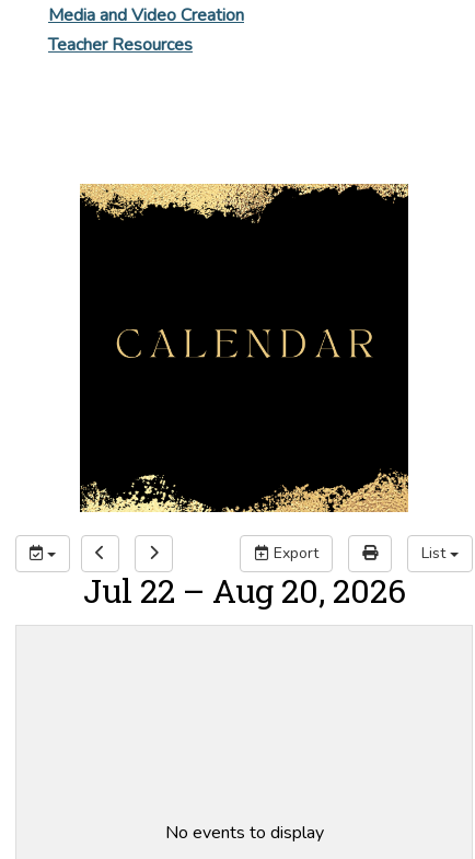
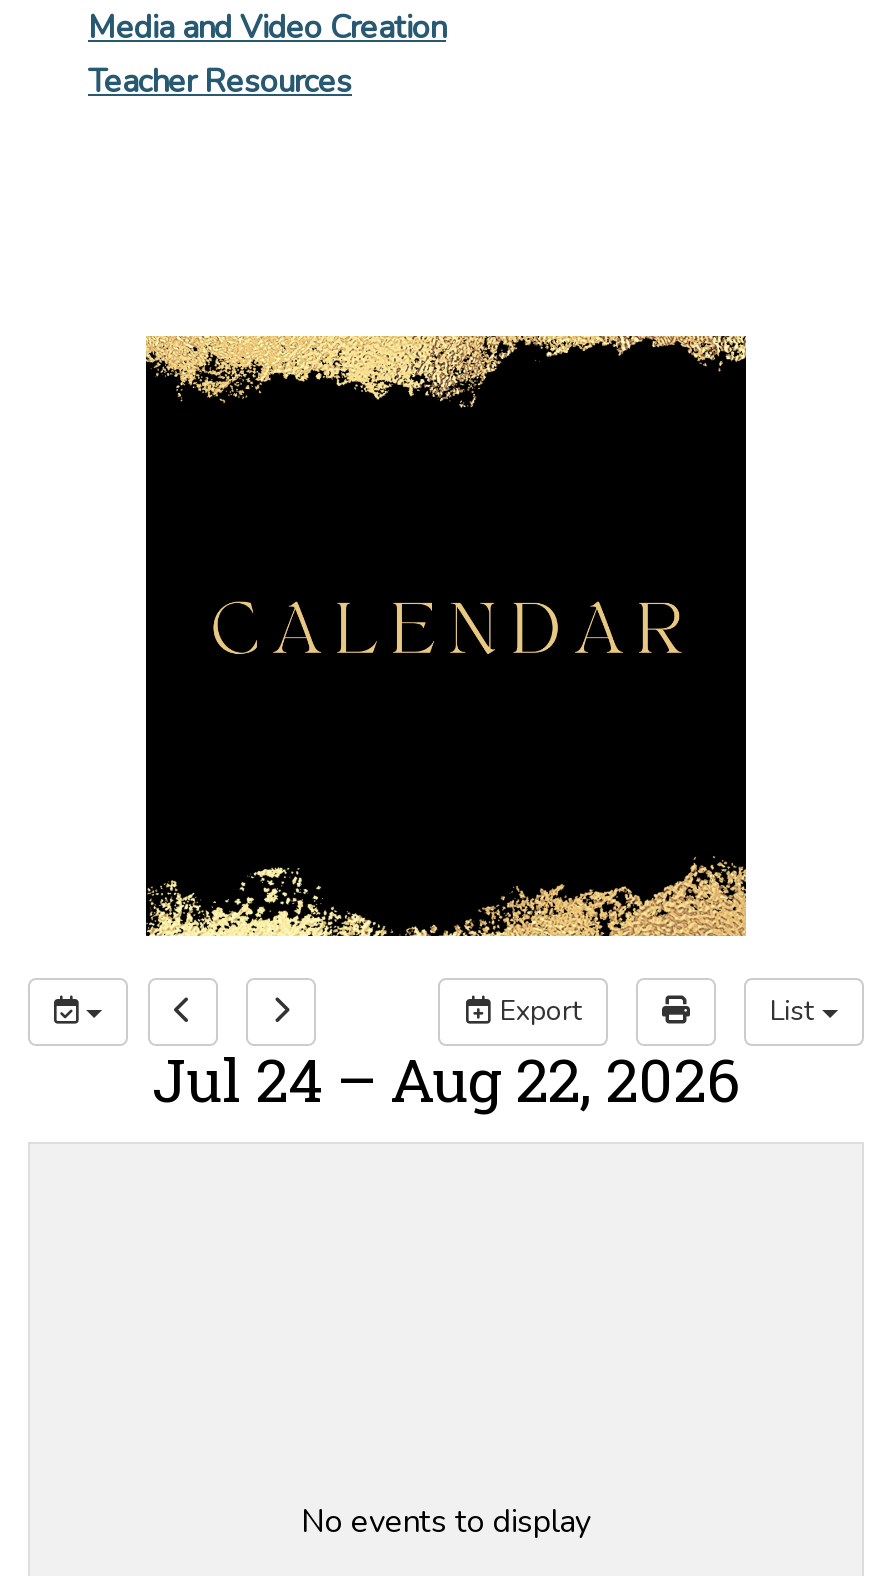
- Jul 22 – Aug 20, 2026
+ Jul 24 – Aug 22, 2026
